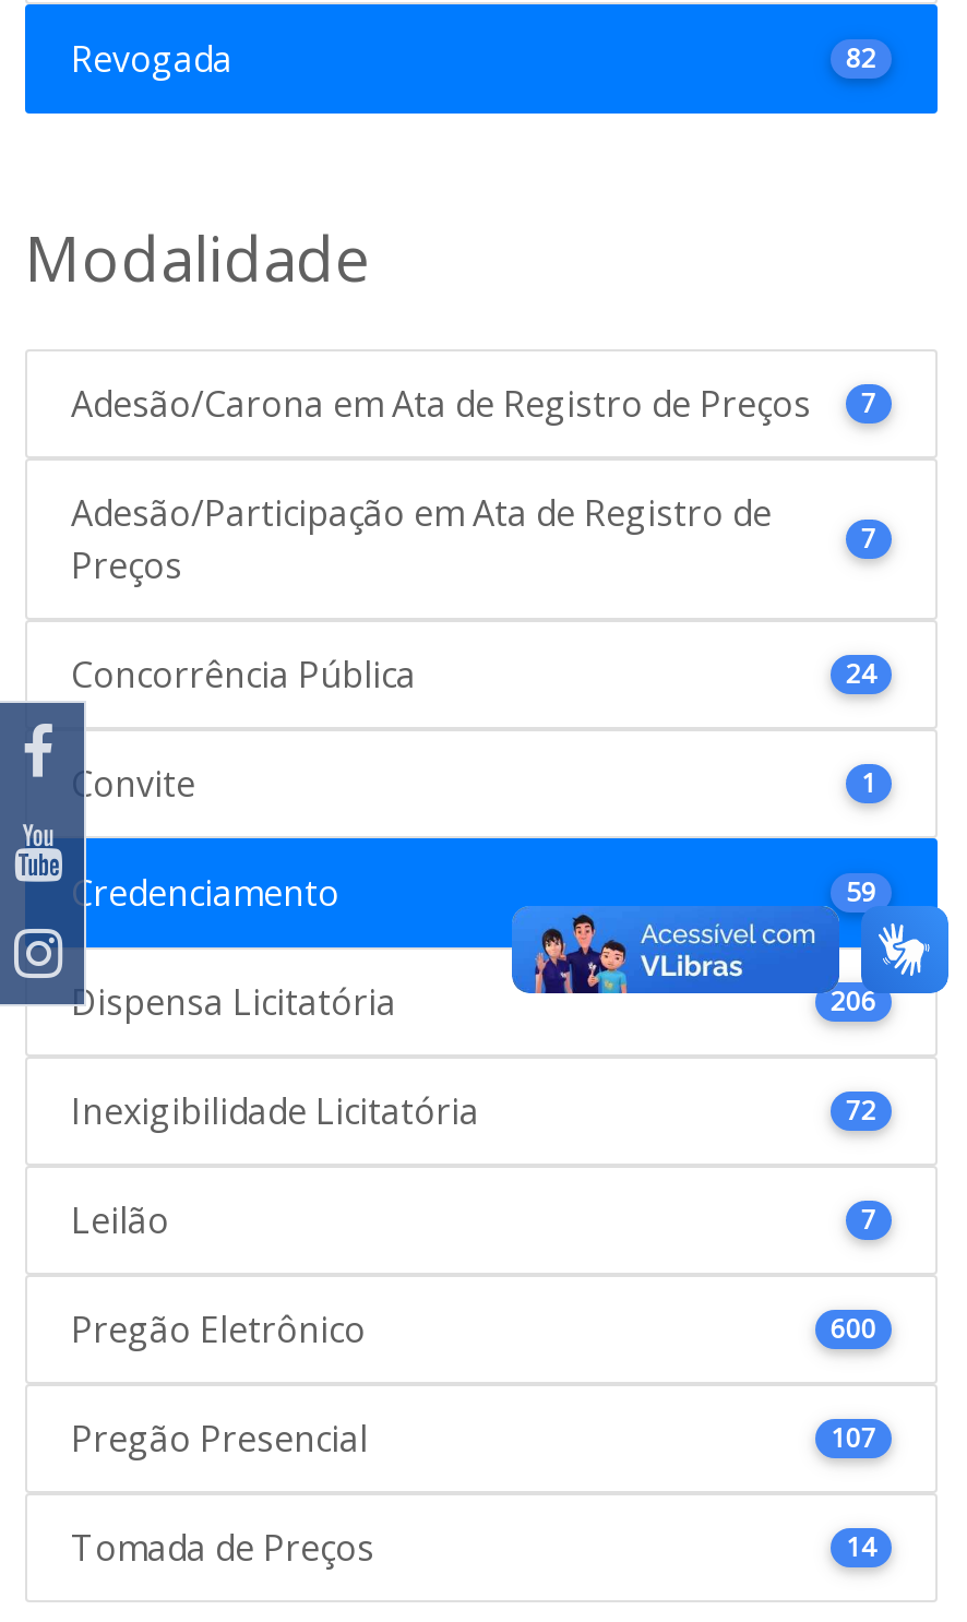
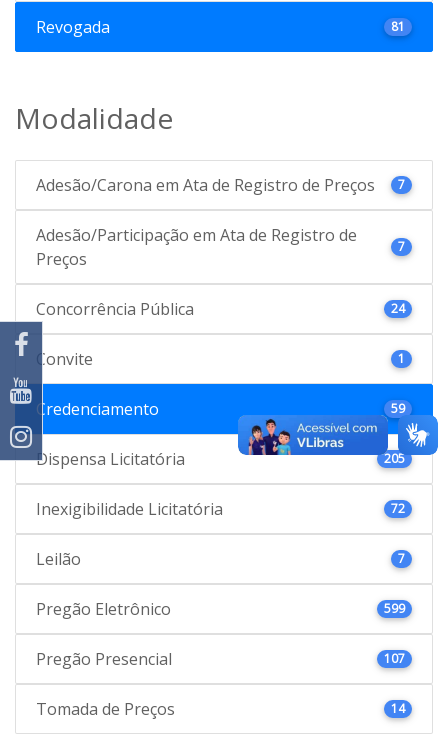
- 82
+ 81

- 206
+ 205

- 600
+ 599
